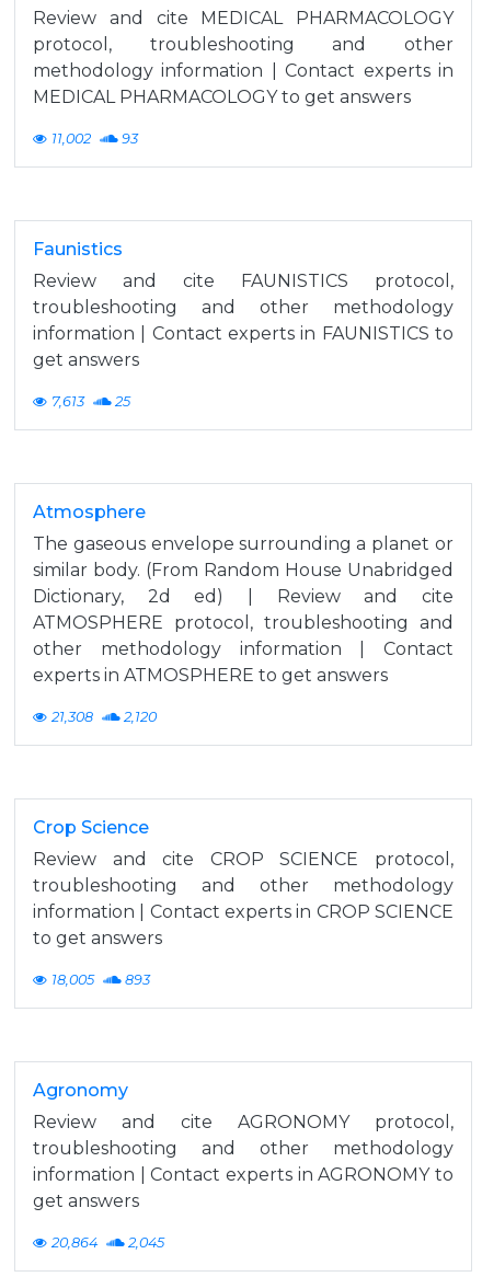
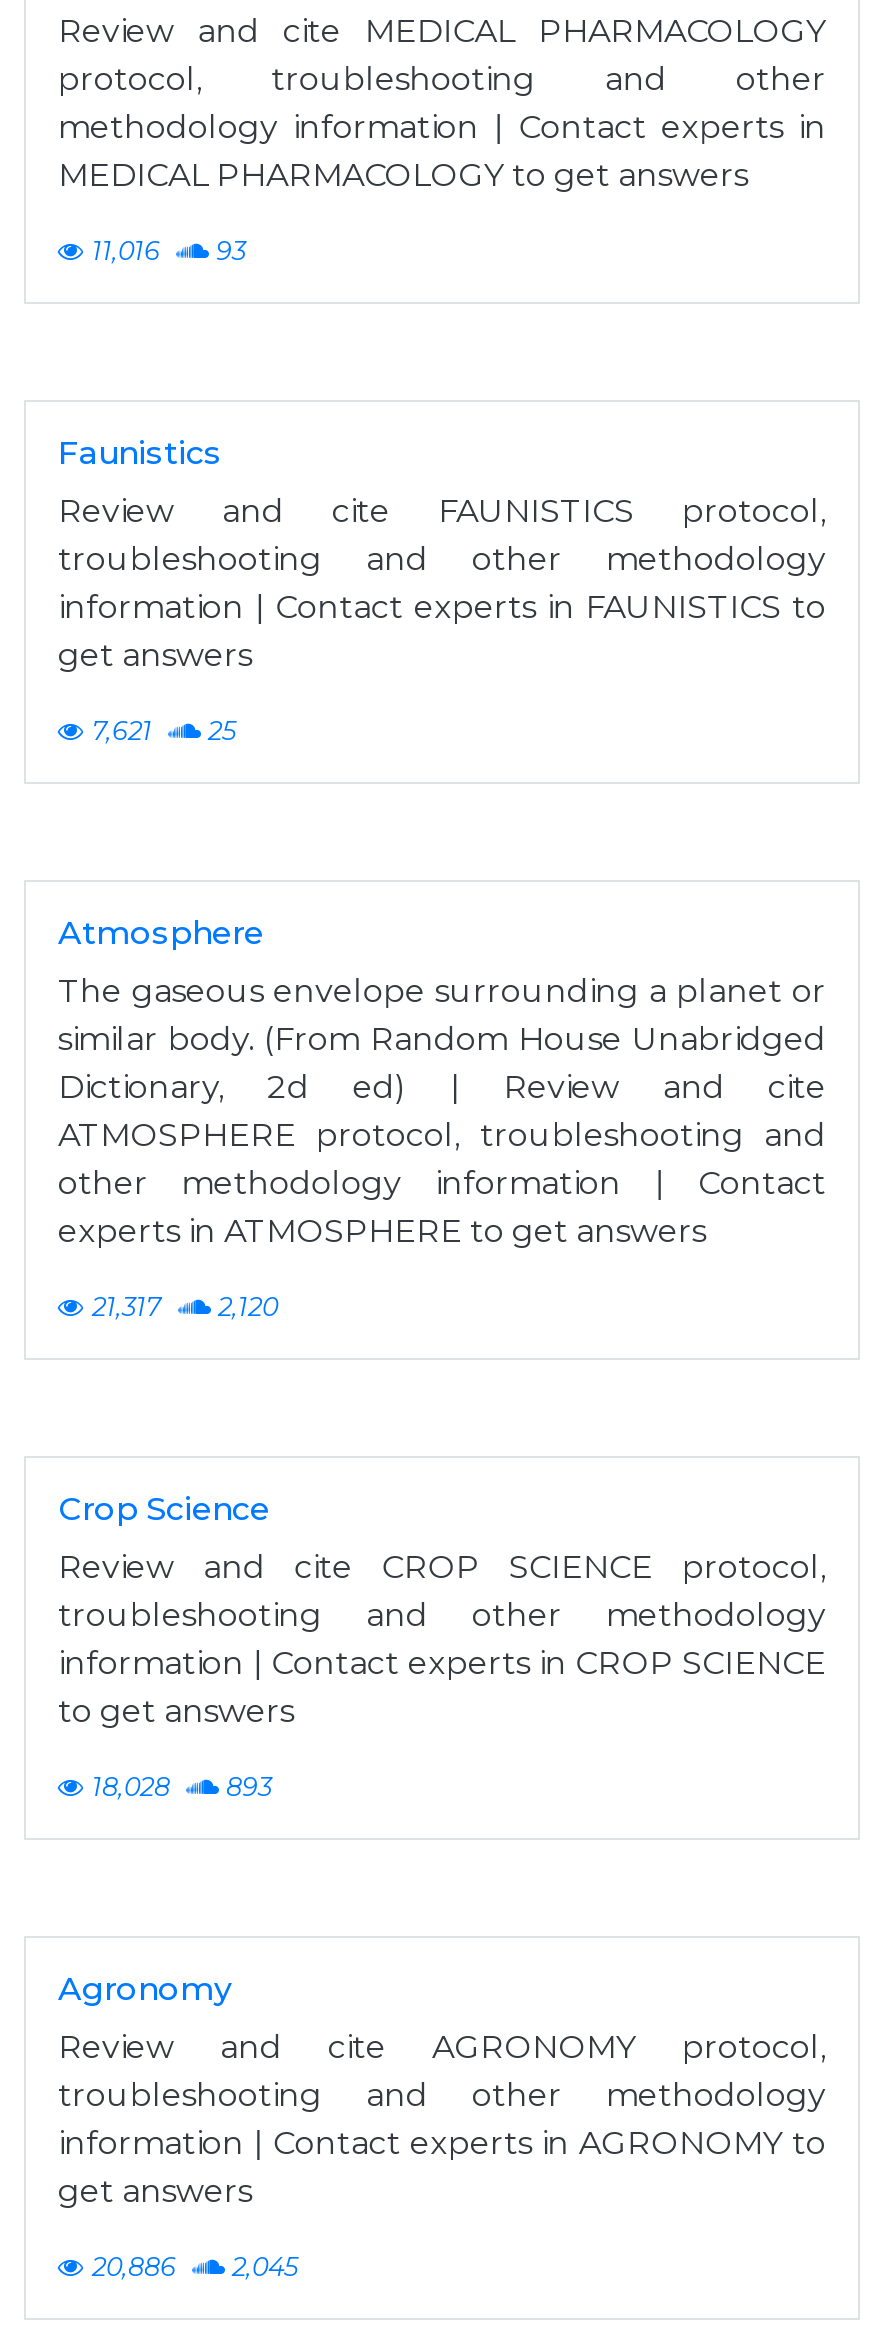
- 11,002 93
+ 11,016 93

- 7,613 25
+ 7,621 25

- 21,308 2,120
+ 21,317 2,120

- 18,005 893
+ 18,028 893

- 20,864 2,045
+ 20,886 2,045
